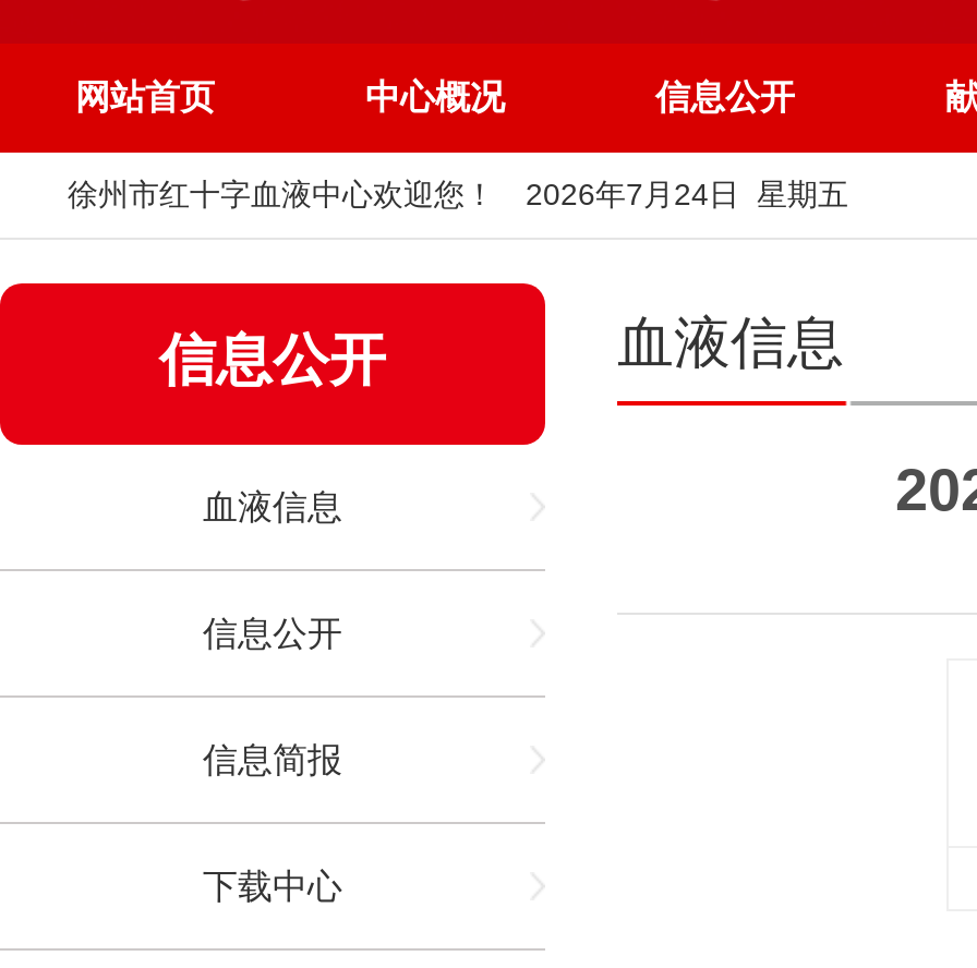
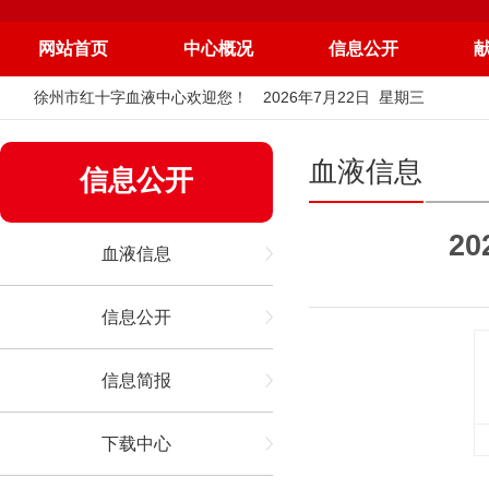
- 徐州市红十字血液中心欢迎您！2026年7月24日 星期五
+ 徐州市红十字血液中心欢迎您！2026年7月22日 星期三
